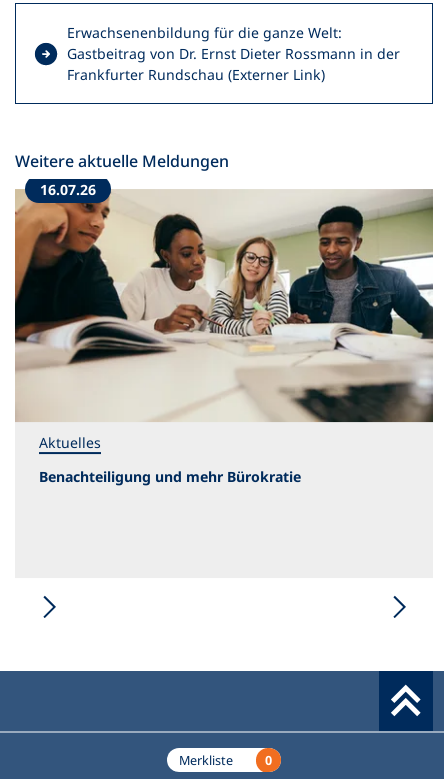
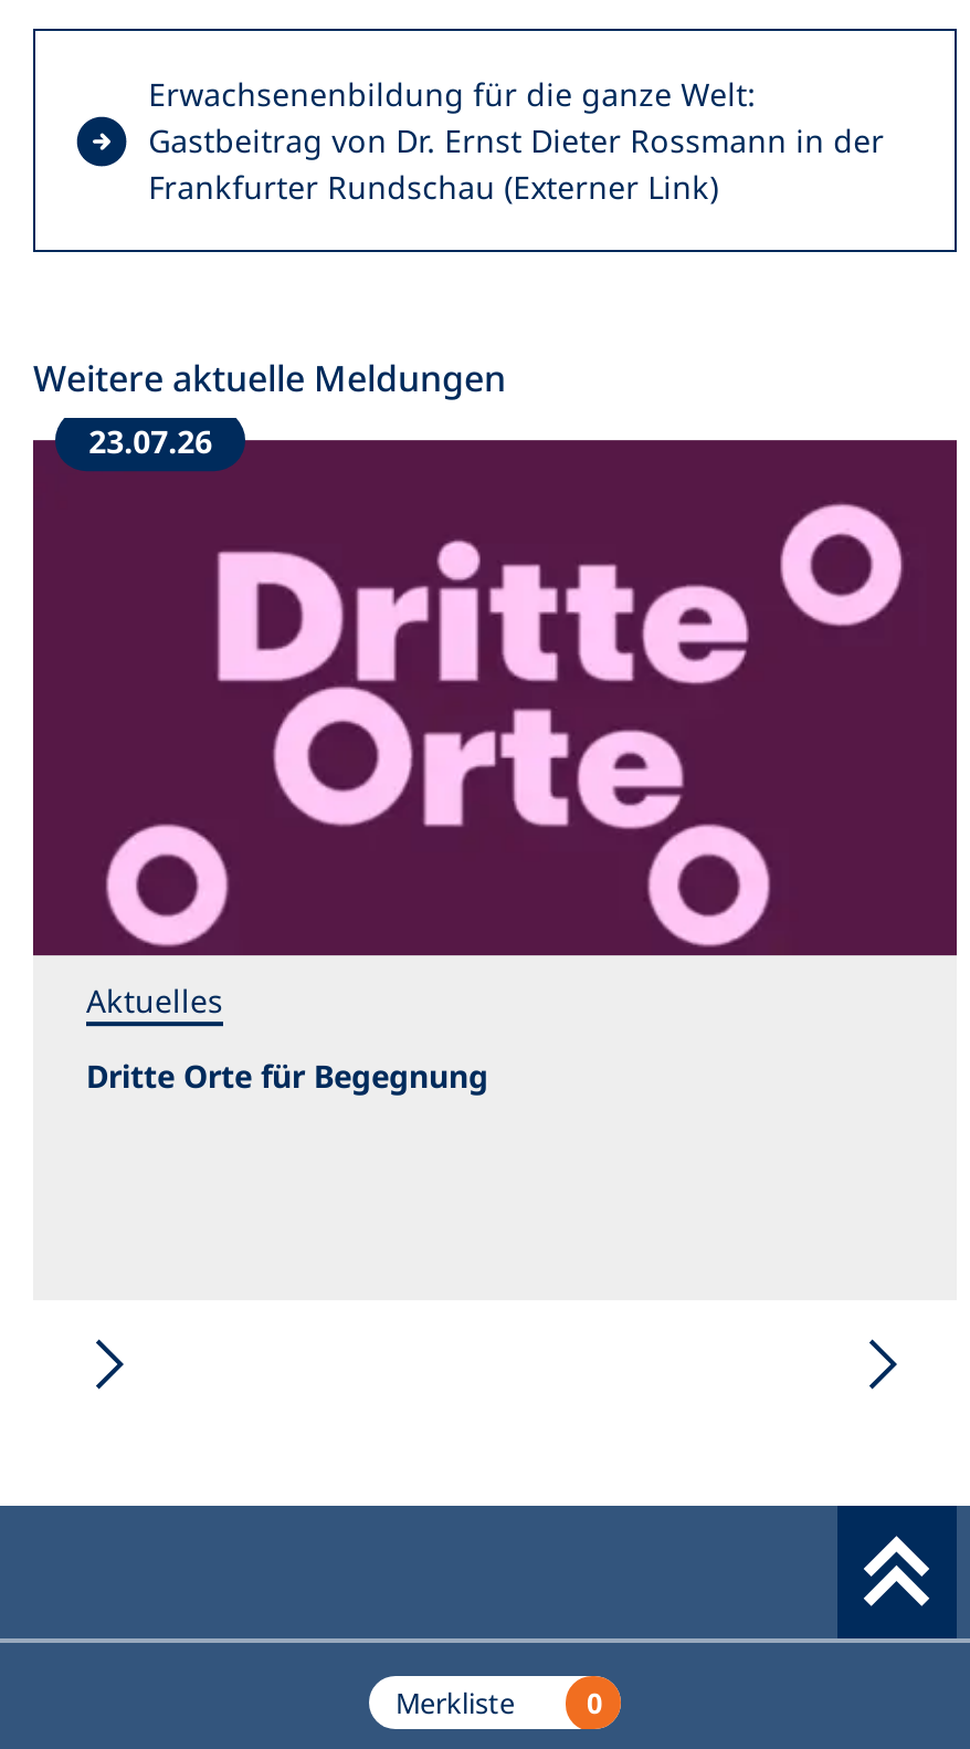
- [image]
- 16.07.26
+ [image]
+ 23.07.26

- Benachteiligung und mehr Bürokratie
+ Dritte Orte für Begegnung
